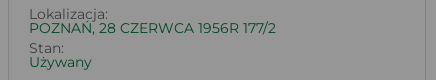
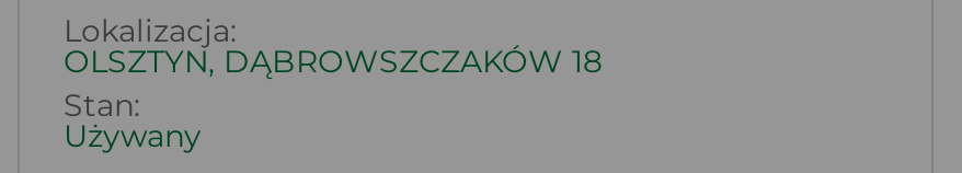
- POZNAŃ, 28 CZERWCA 1956R 177/2
+ OLSZTYN, DĄBROWSZCZAKÓW 18
